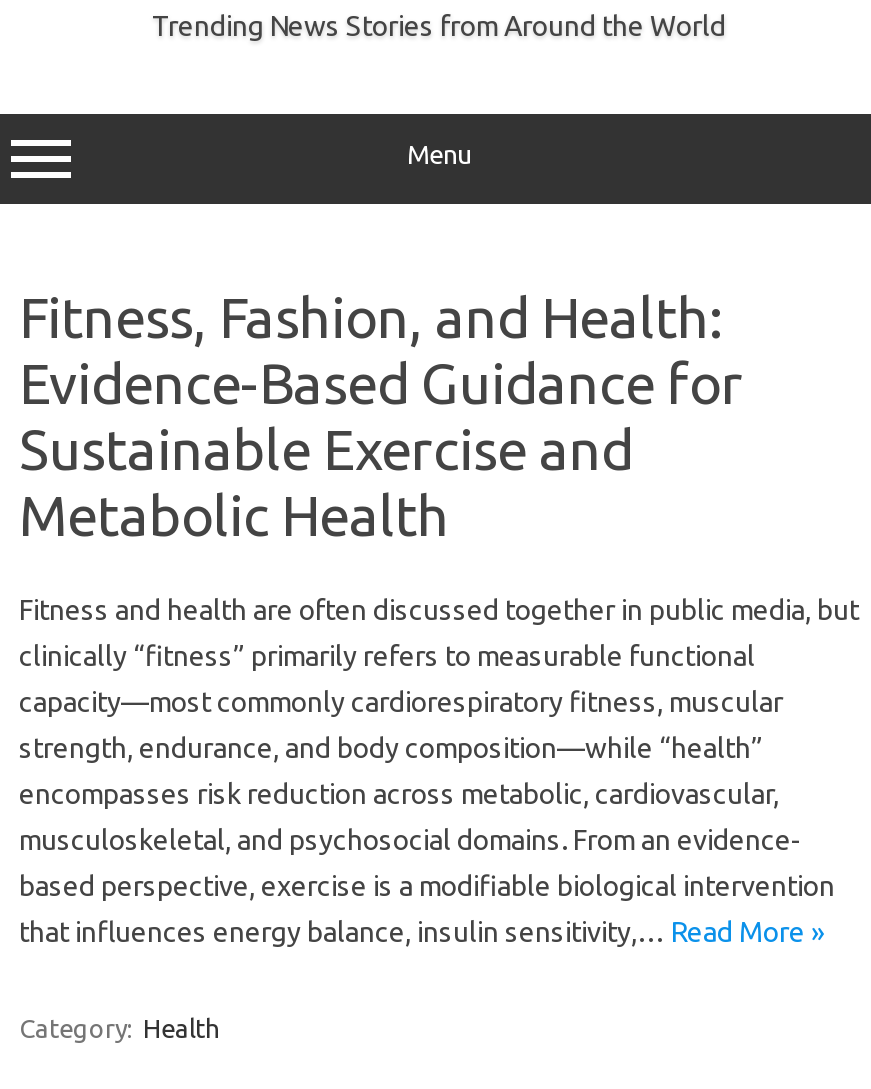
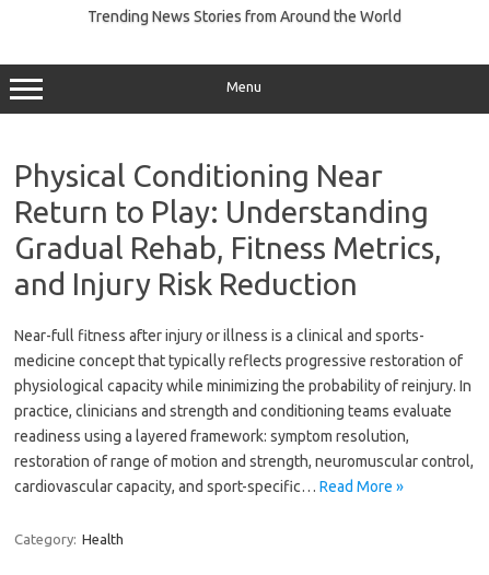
- Fitness, Fashion, and Health:
- Evidence-Based Guidance for
- Sustainable Exercise and
- Metabolic Health
+ Physical Conditioning Near
+ Return to Play: Understanding
+ Gradual Rehab, Fitness Metrics,
+ and Injury Risk Reduction

- Fitness and health are often discussed together in public media, but
- clinically “fitness” primarily refers to measurable functional
- capacity—most commonly cardiorespiratory fitness, muscular
- strength, endurance, and body composition—while “health”
- encompasses risk reduction across metabolic, cardiovascular,
- musculoskeletal, and psychosocial domains. From an evidence-
- based perspective, exercise is a modifiable biological intervention
- that influences energy balance, insulin sensitivity,… Read More »
+ Near-full fitness after injury or illness is a clinical and sports-
+ medicine concept that typically reflects progressive restoration of
+ physiological capacity while minimizing the probability of reinjury. In
+ practice, clinicians and strength and conditioning teams evaluate
+ readiness using a layered framework: symptom resolution,
+ restoration of range of motion and strength, neuromuscular control,
+ cardiovascular capacity, and sport-specific… Read More »
